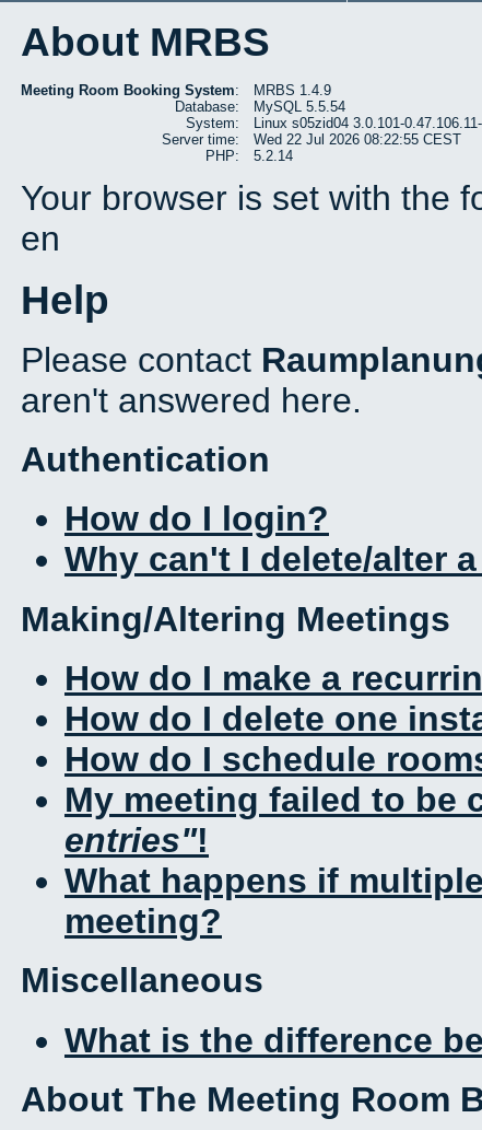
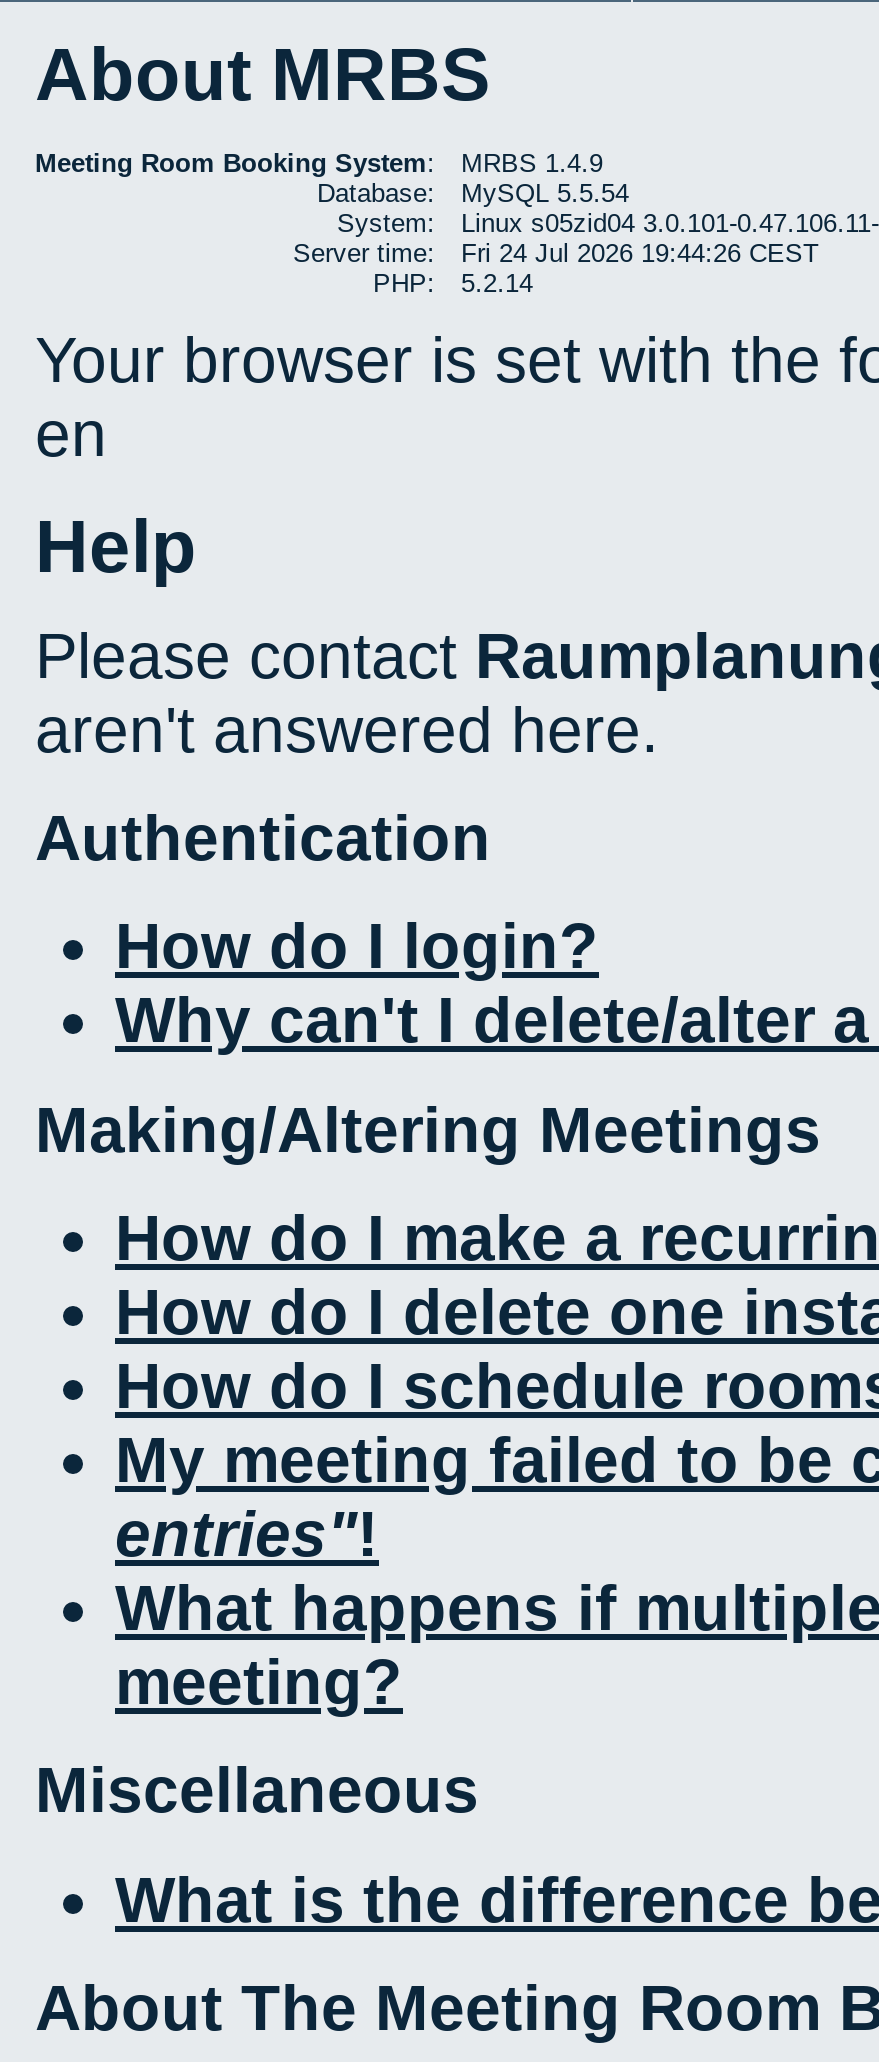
- Server time: Wed 22 Jul 2026 08:22:55 CEST
+ Server time: Fri 24 Jul 2026 19:44:26 CEST
